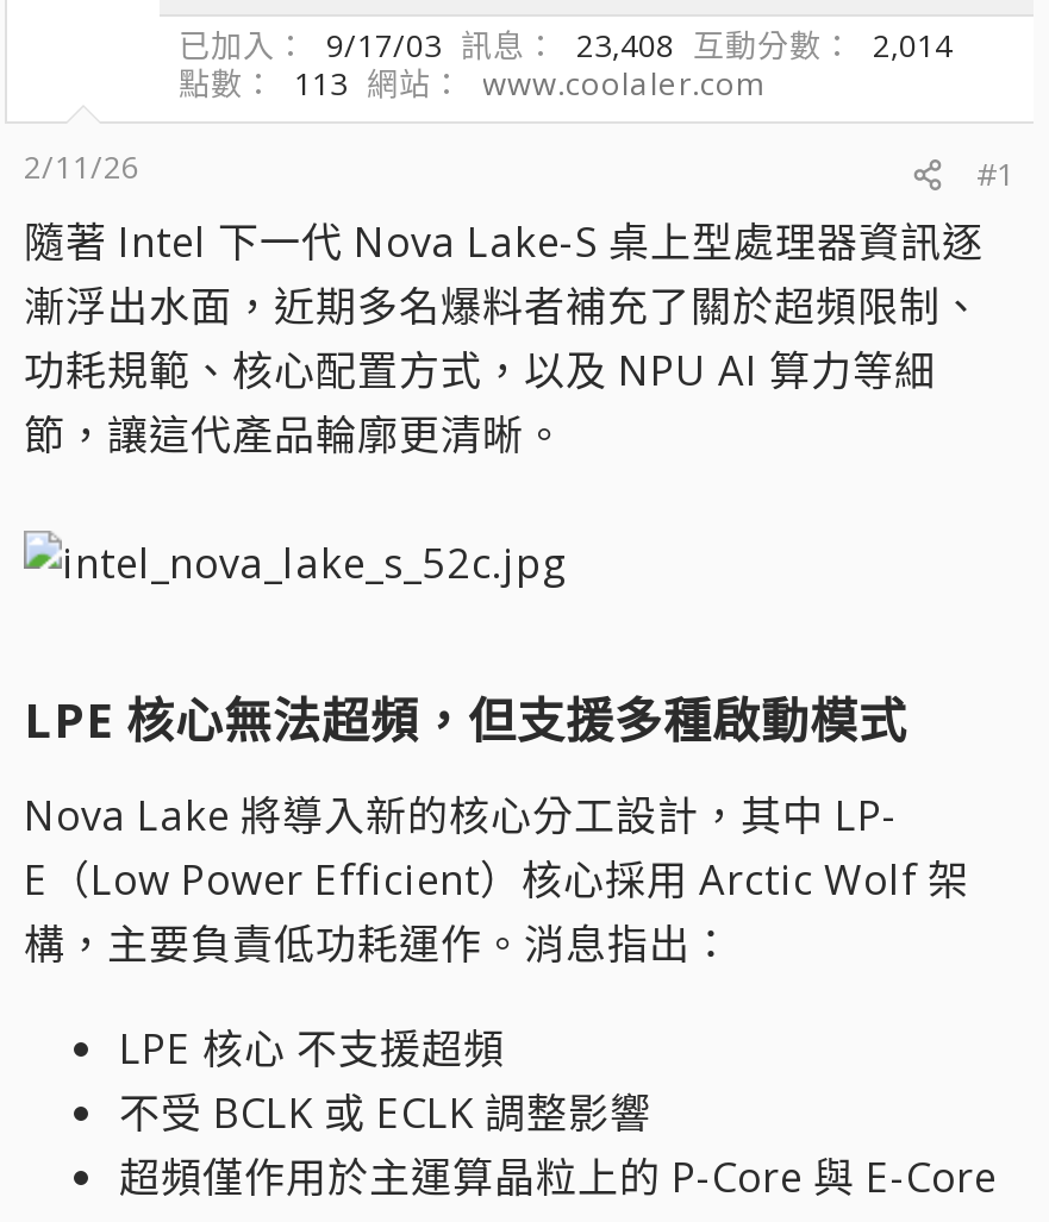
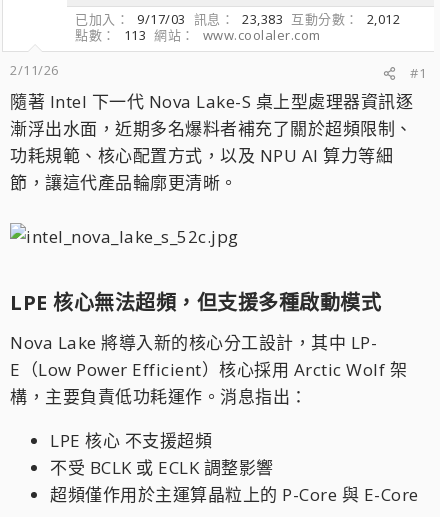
- 23,408 互動分數
+ 23,383 互動分數

- 2,014
+ 2,012
